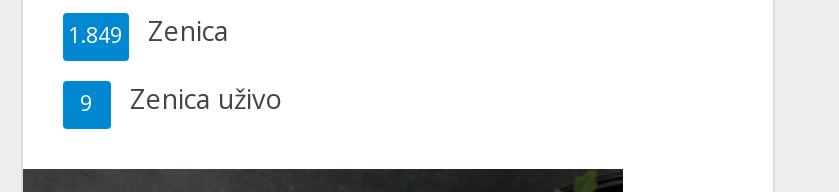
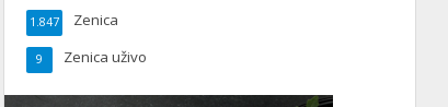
- 1.849 Zenica
+ 1.847 Zenica
